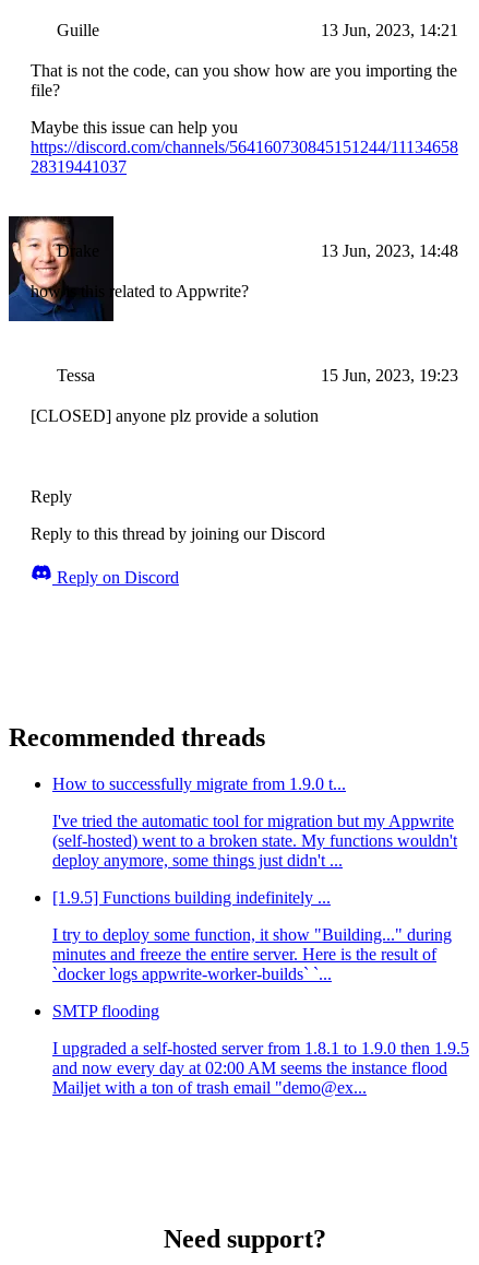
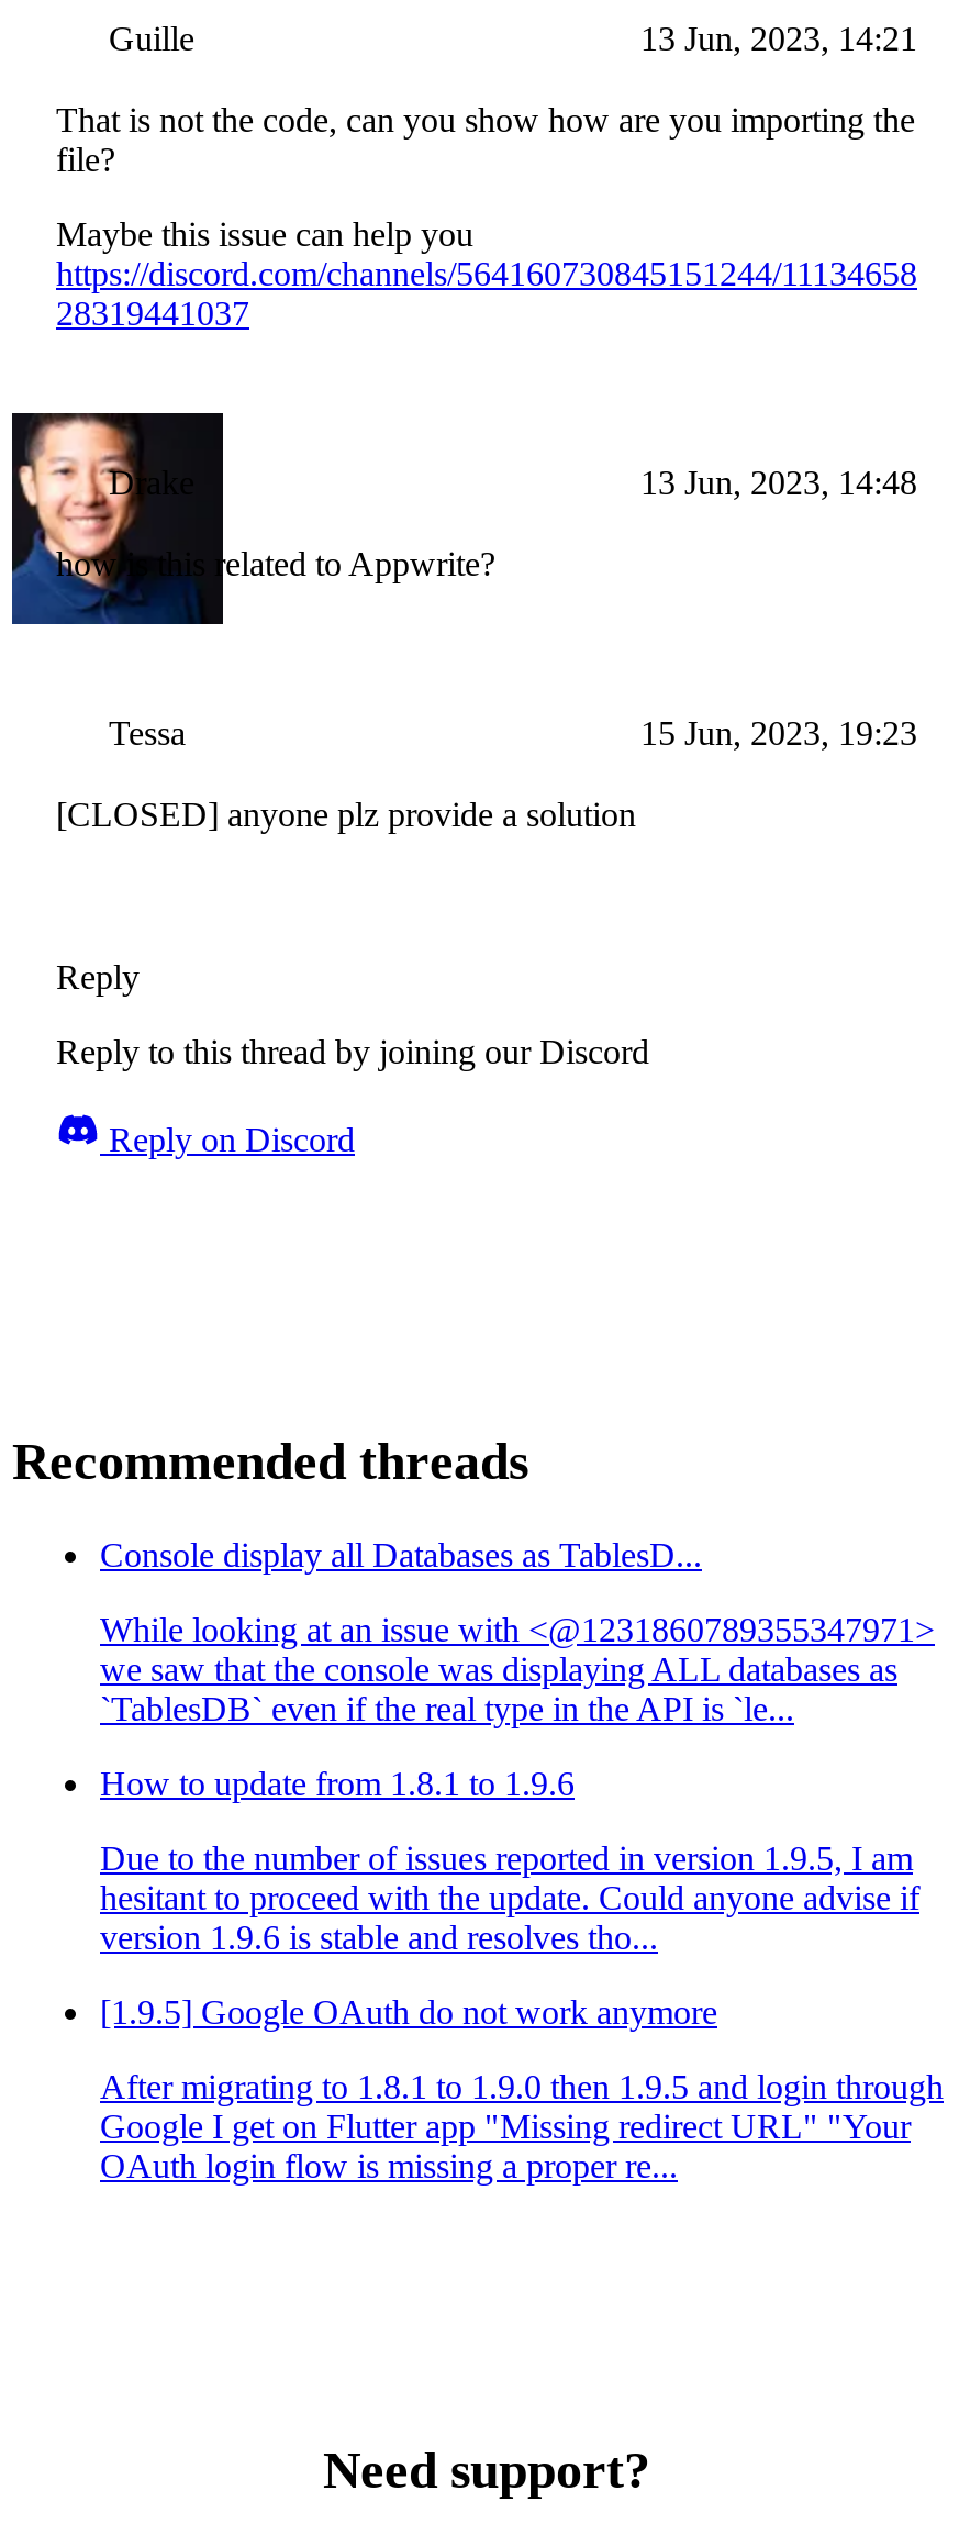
- How to successfully migrate from 1.9.0 t...
+ Console display all Databases as TablesD...

- I've tried the automatic tool for migration but my Appwrite
- (self-hosted) went to a broken state. My functions wouldn't
- deploy anymore, some things just didn't ...
+ While looking at an issue with <@1231860789355347971>
+ we saw that the console was displaying ALL databases as
+ `TablesDB` even if the real type in the API is `le...

- [1.9.5] Functions building indefinitely ...
+ How to update from 1.8.1 to 1.9.6

- I try to deploy some function, it show "Building..." during
- minutes and freeze the entire server. Here is the result of
- `docker logs appwrite-worker-builds` `...
+ Due to the number of issues reported in version 1.9.5, I am
+ hesitant to proceed with the update. Could anyone advise if
+ version 1.9.6 is stable and resolves tho...

- SMTP flooding
+ [1.9.5] Google OAuth do not work anymore

- I upgraded a self-hosted server from 1.8.1 to 1.9.0 then 1.9.5
- and now every day at 02:00 AM seems the instance flood
- Mailjet with a ton of trash email "demo@ex...
+ After migrating to 1.8.1 to 1.9.0 then 1.9.5 and login through
+ Google I get on Flutter app "Missing redirect URL" "Your
+ OAuth login flow is missing a proper re...
